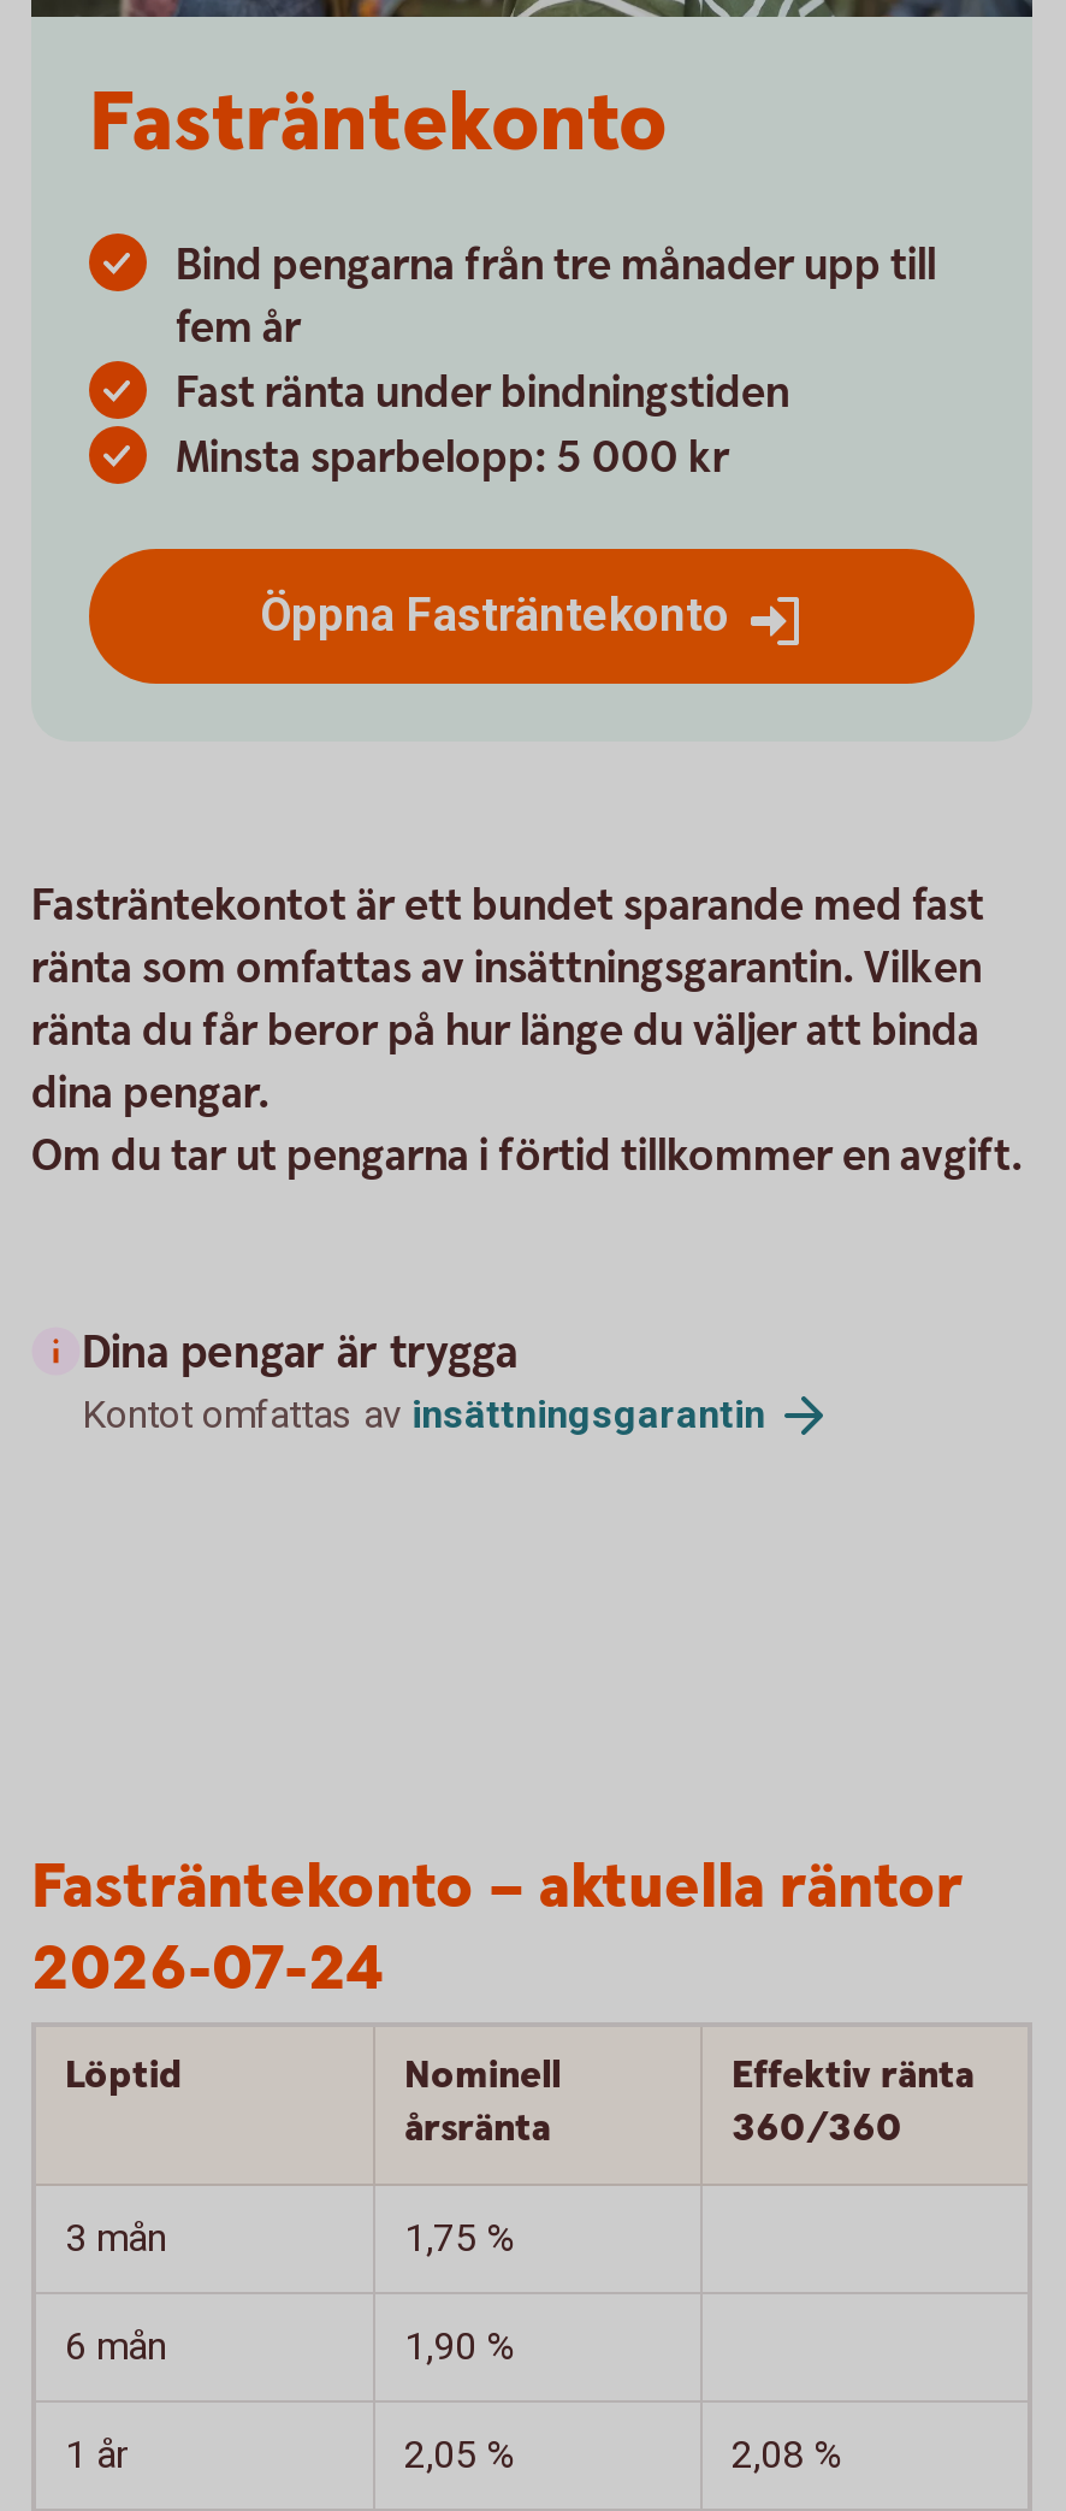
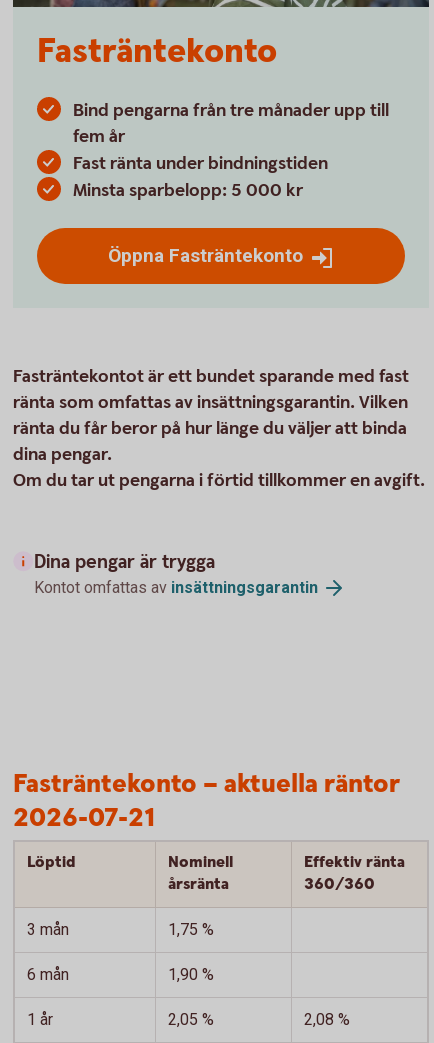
- 2026-07-24
+ 2026-07-21
